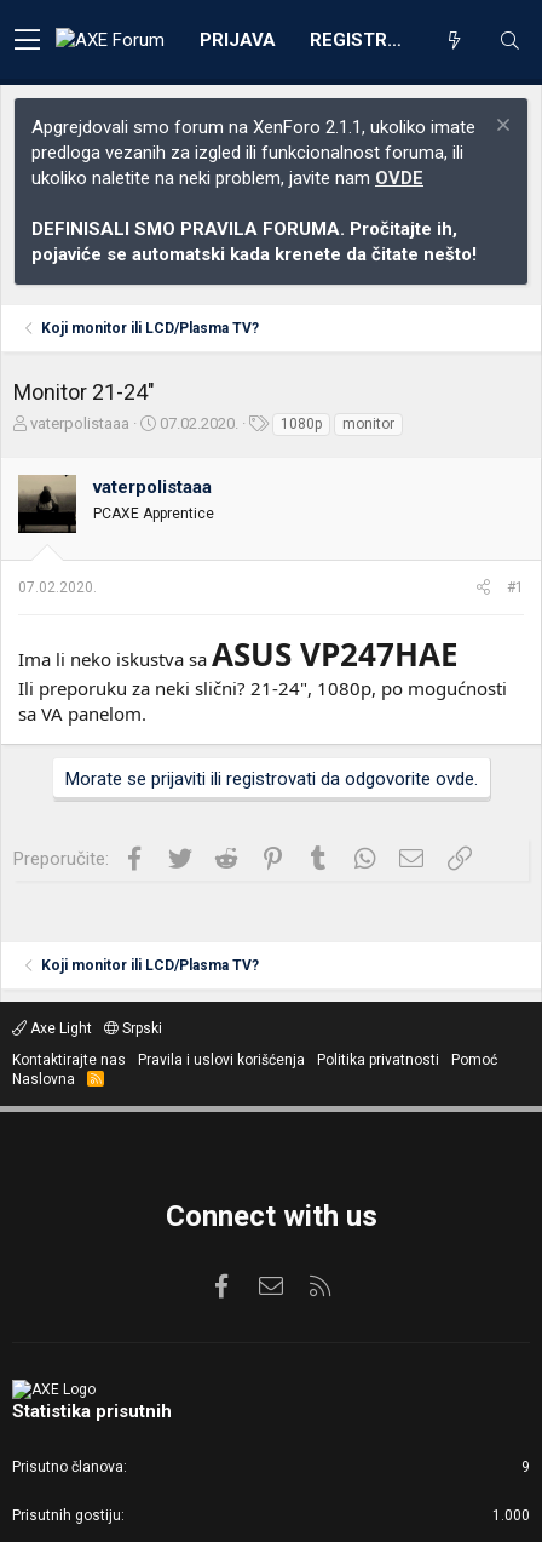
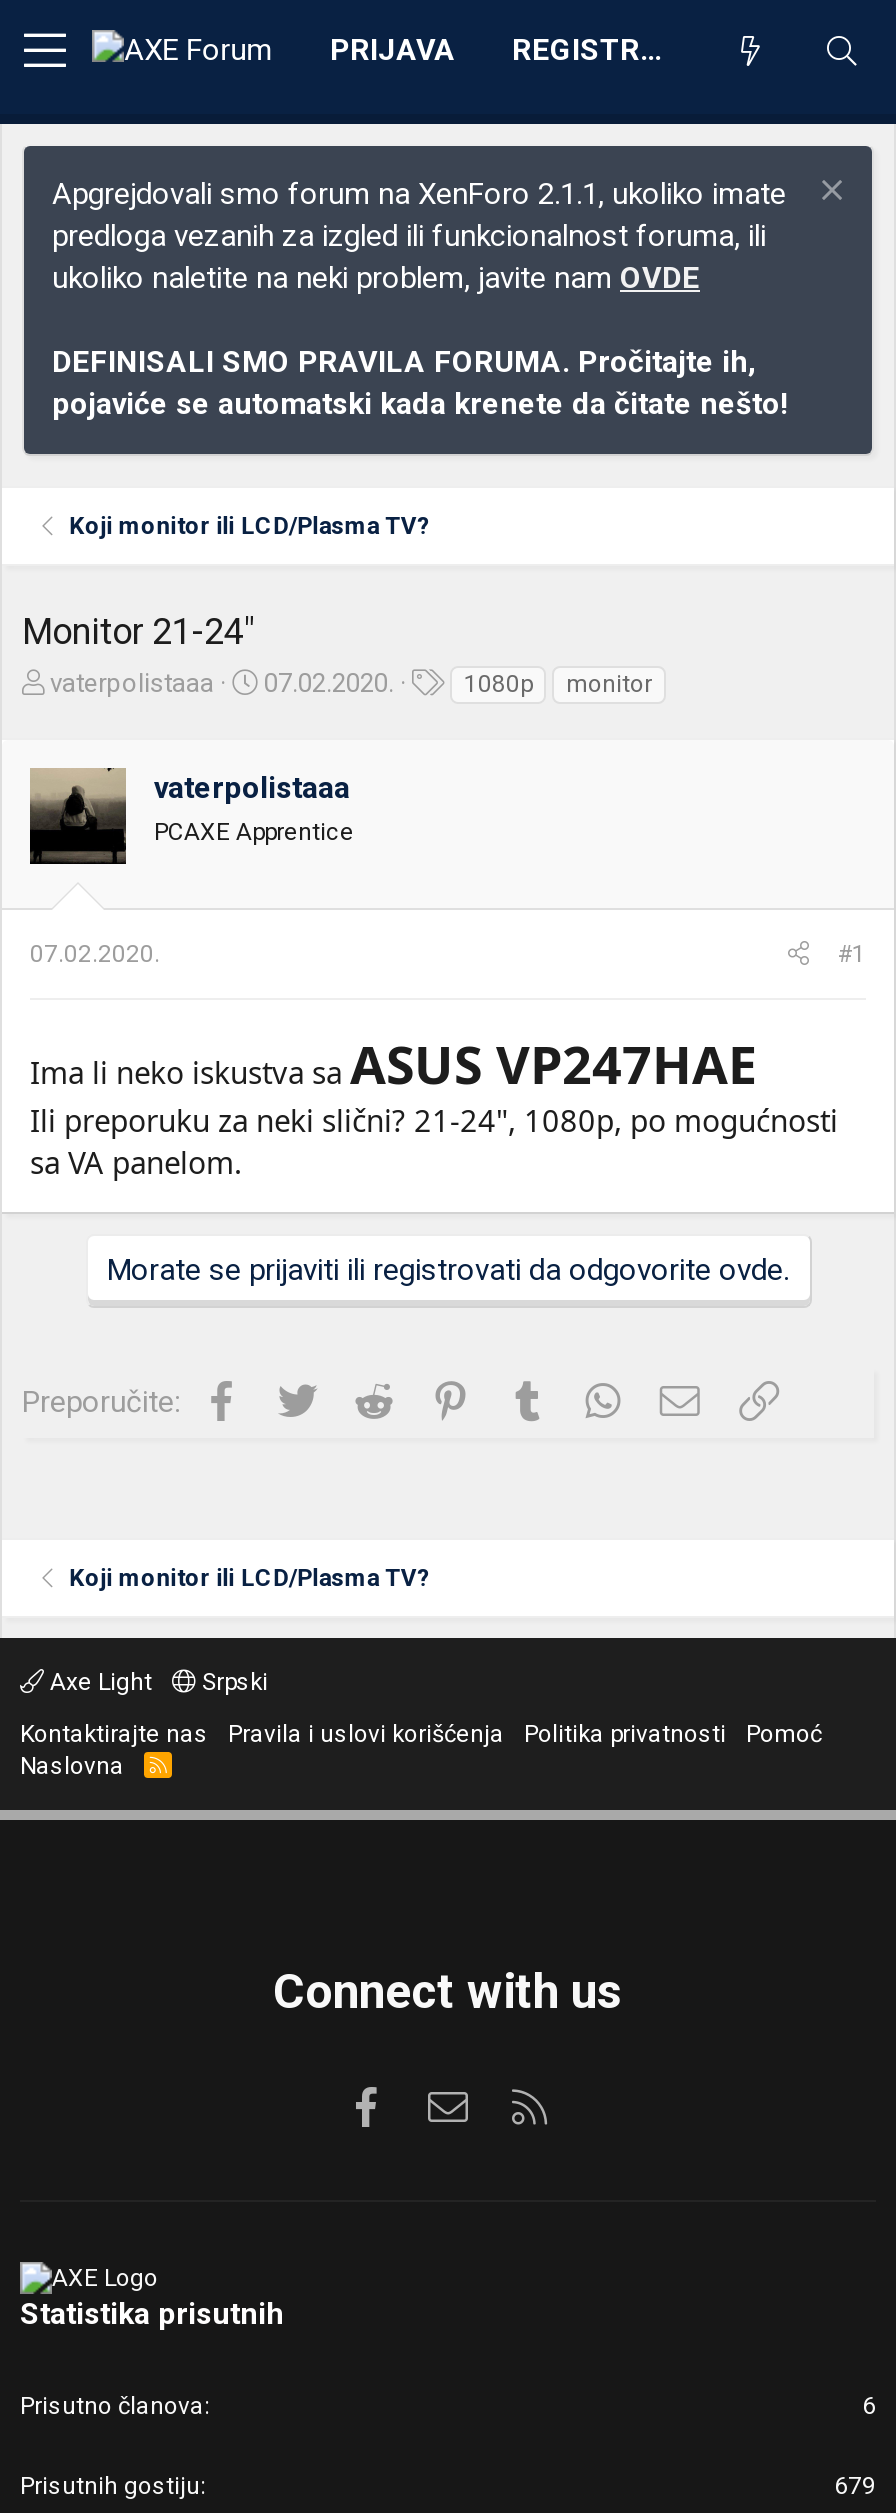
- 9
+ 6

- 1.000
+ 679
